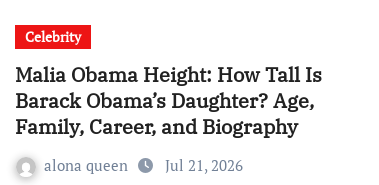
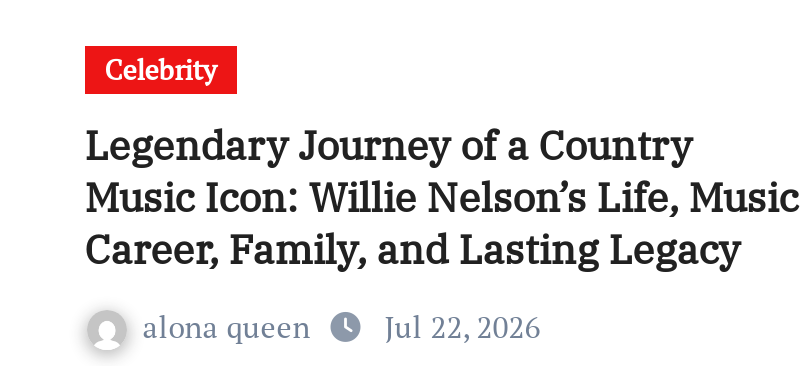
- Malia Obama Height: How Tall Is
- Barack Obama’s Daughter? Age,
- Family, Career, and Biography
+ Legendary Journey of a Country
+ Music Icon: Willie Nelson’s Life, Music
+ Career, Family, and Lasting Legacy

- alona queen Jul 21, 2026
+ alona queen Jul 22, 2026
